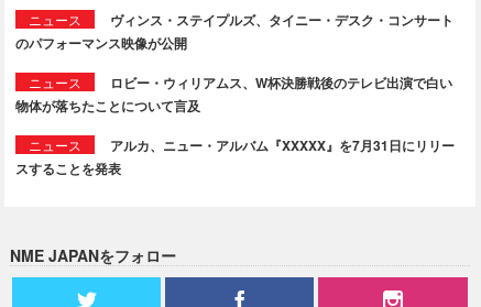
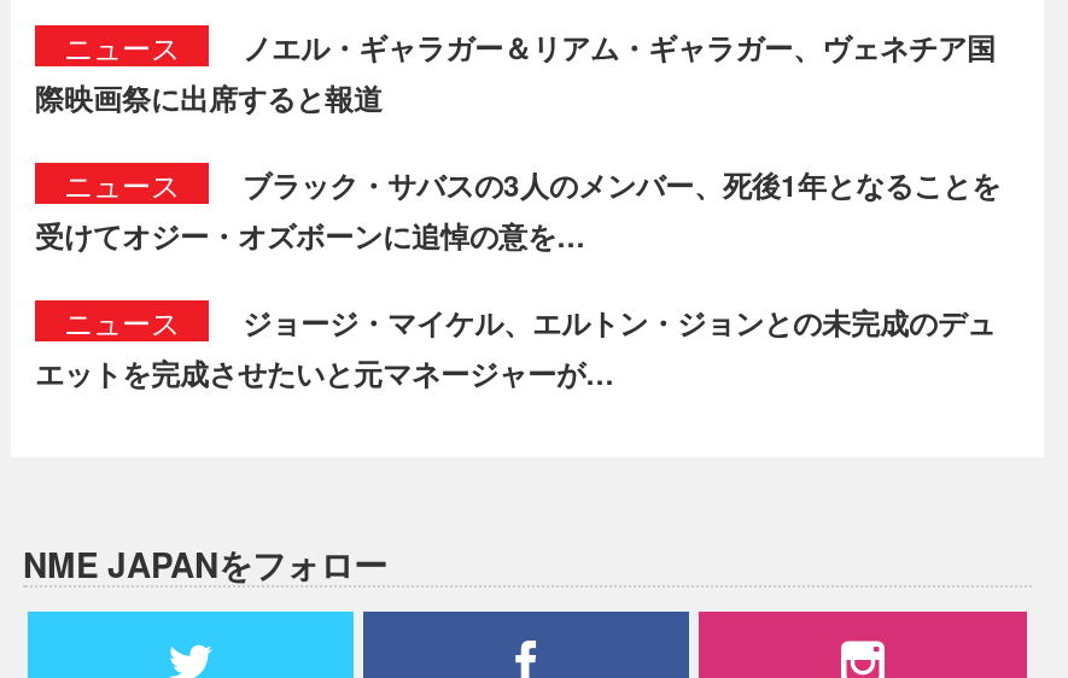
- ヴィンス・ステイプルズ、タイニー・デスク・コンサート
- のパフォーマンス映像が公開
+ ノエル・ギャラガー＆リアム・ギャラガー、ヴェネチア国
+ 際映画祭に出席すると報道

- ロビー・ウィリアムス、W杯決勝戦後のテレビ出演で白い
- 物体が落ちたことについて言及
+ ブラック・サバスの3人のメンバー、死後1年となることを
+ 受けてオジー・オズボーンに追悼の意を…

- アルカ、ニュー・アルバム『XXXXX』を7月31日にリリー
- スすることを発表
+ ジョージ・マイケル、エルトン・ジョンとの未完成のデュ
+ エットを完成させたいと元マネージャーが…
